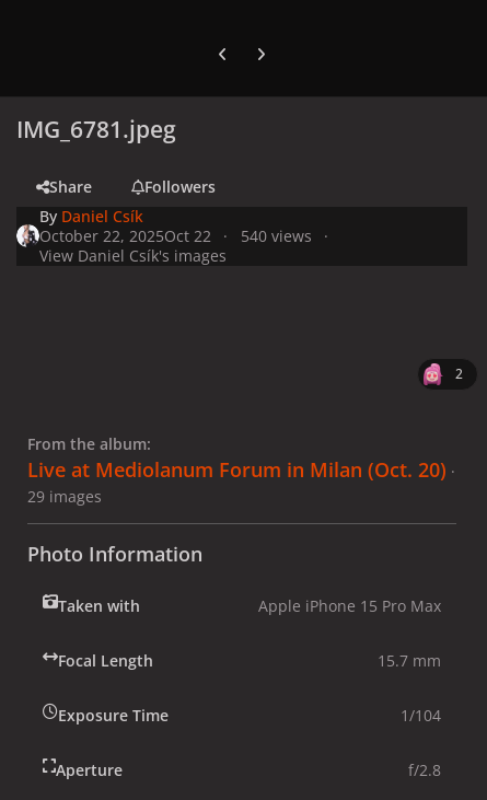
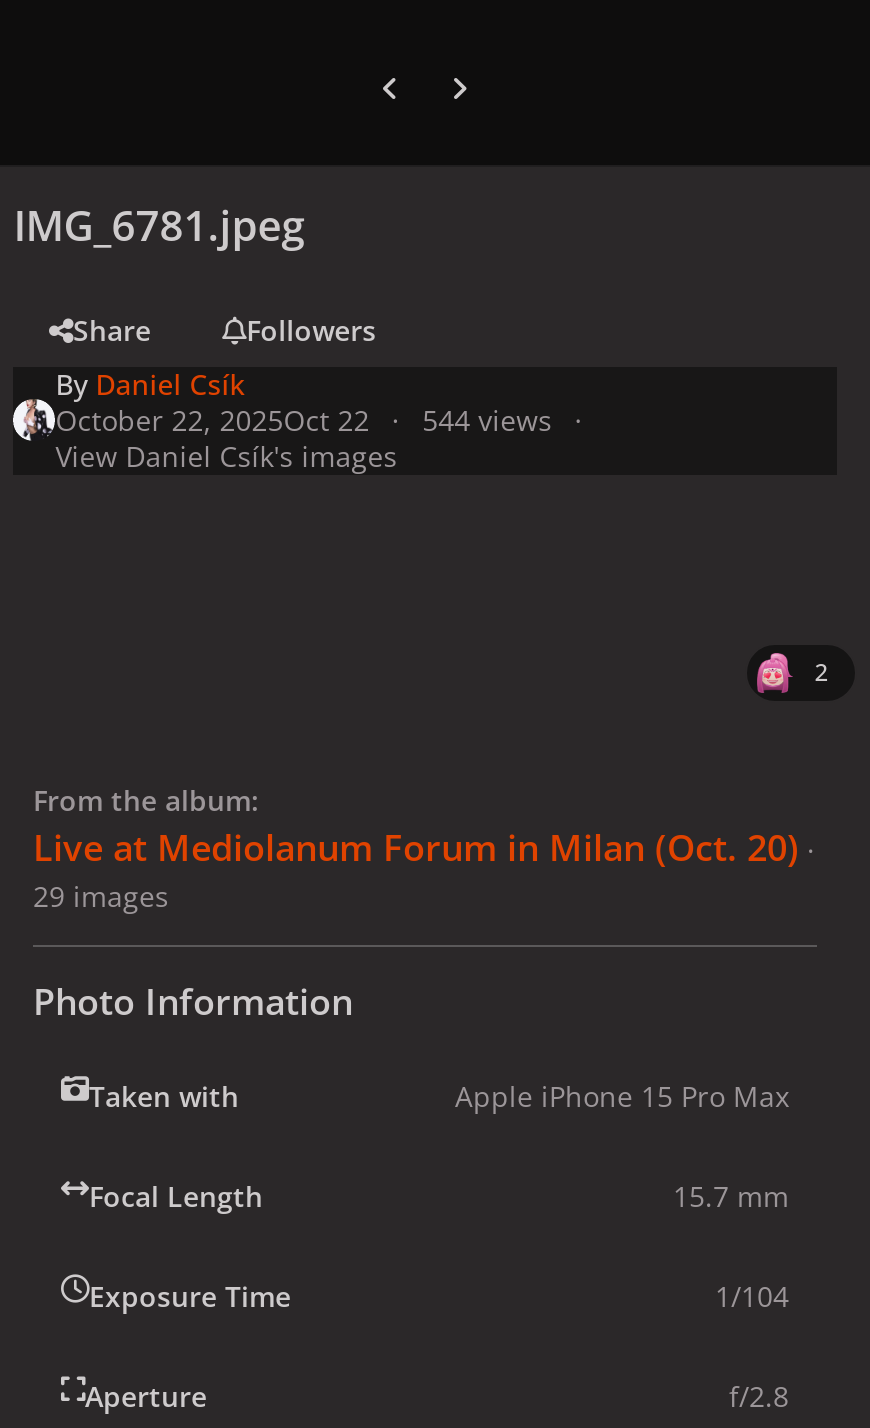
- October 22, 2025Oct 22 540 views
+ October 22, 2025Oct 22 544 views
